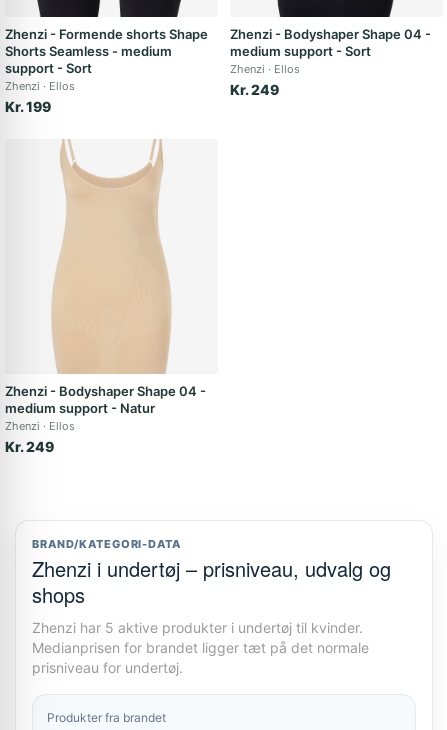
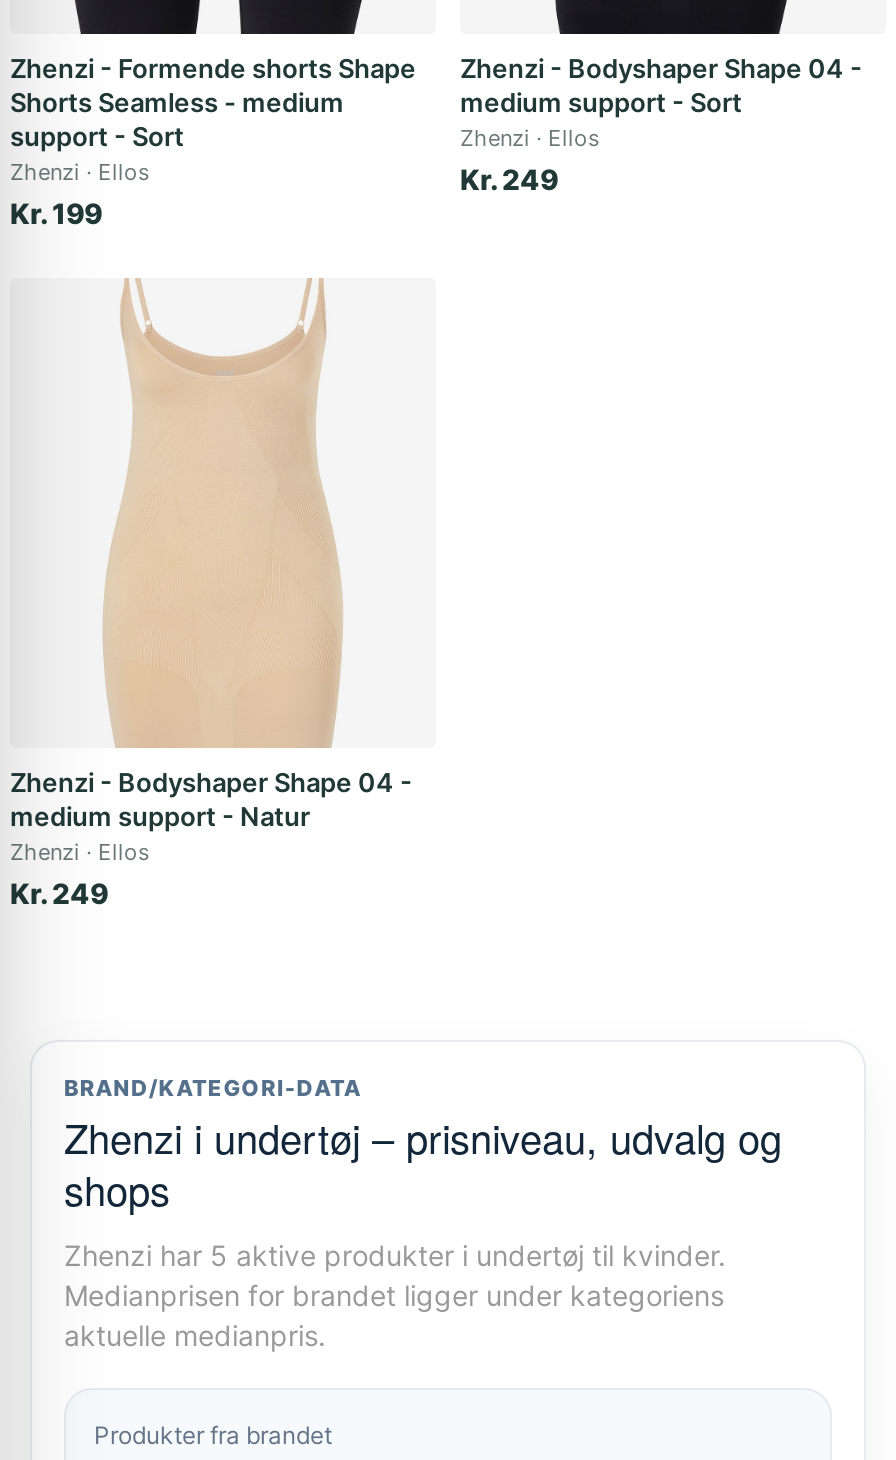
- Medianprisen for brandet ligger tæt på det normale
- prisniveau for undertøj.
+ Medianprisen for brandet ligger under kategoriens
+ aktuelle medianpris.
